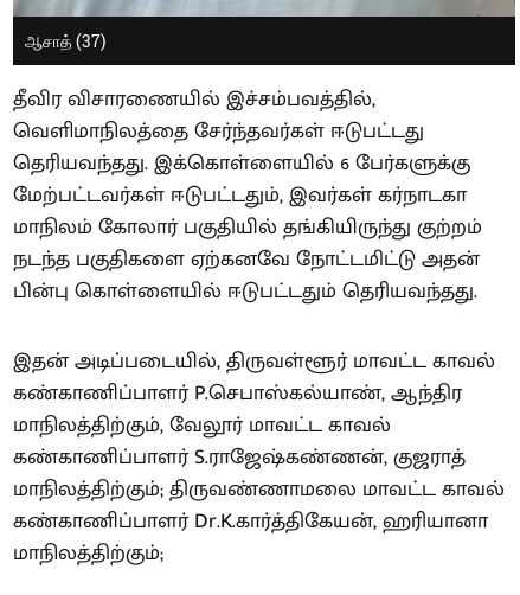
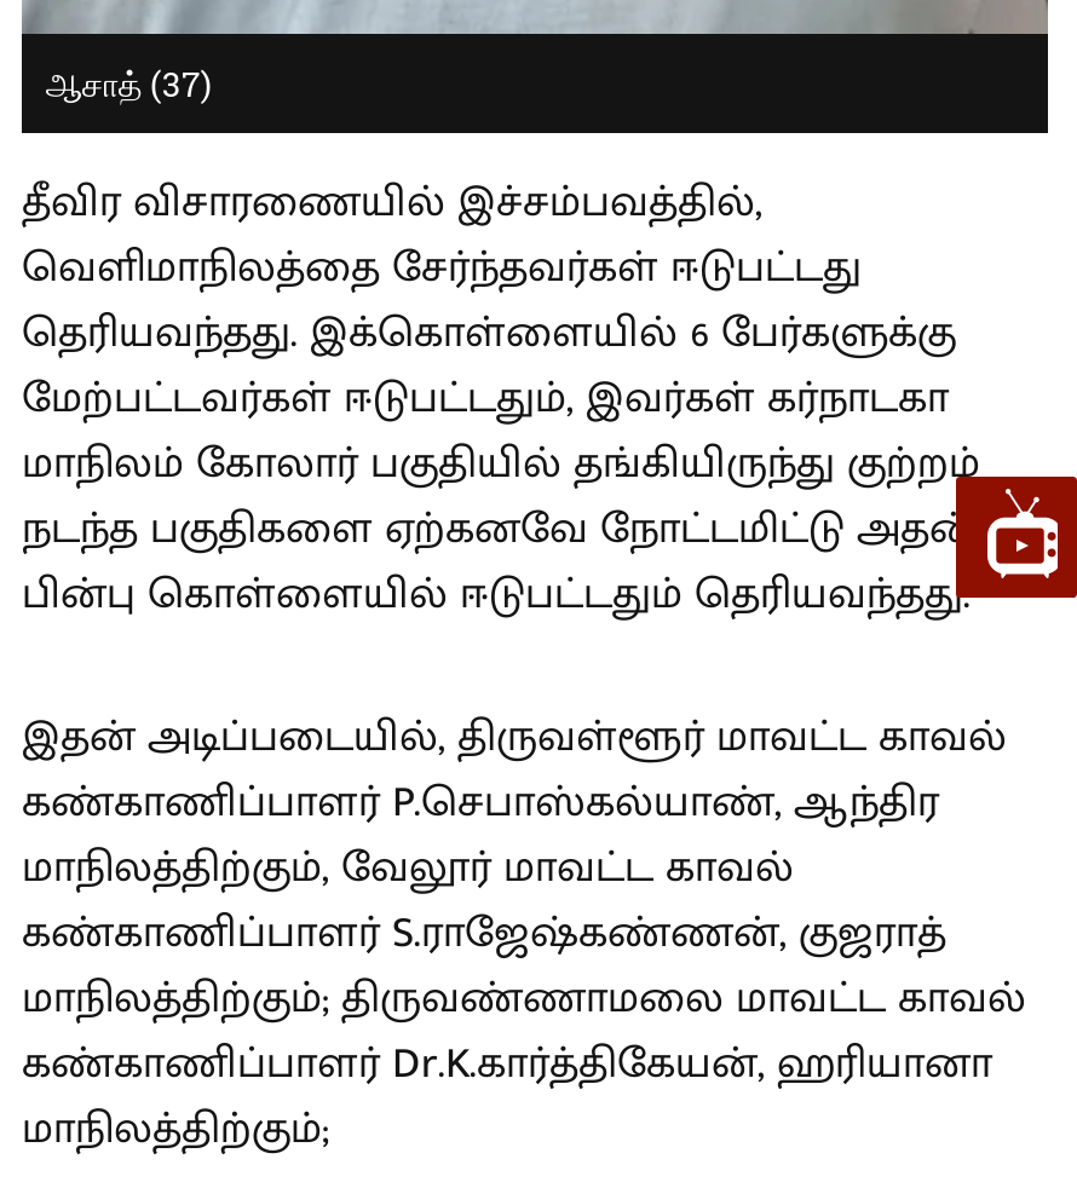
+ [image]
